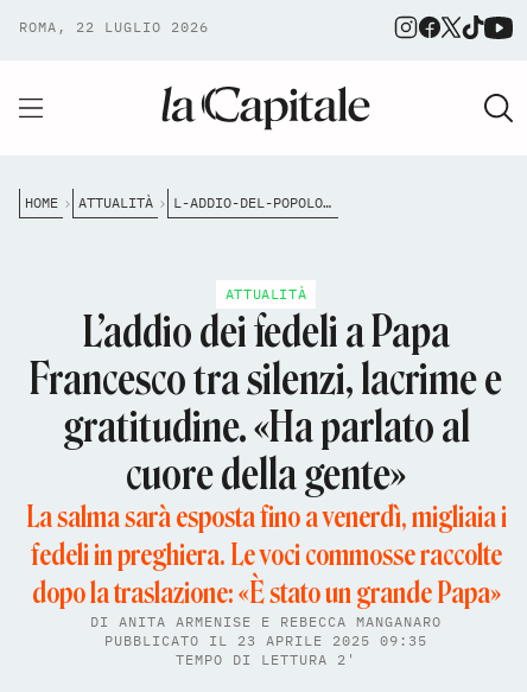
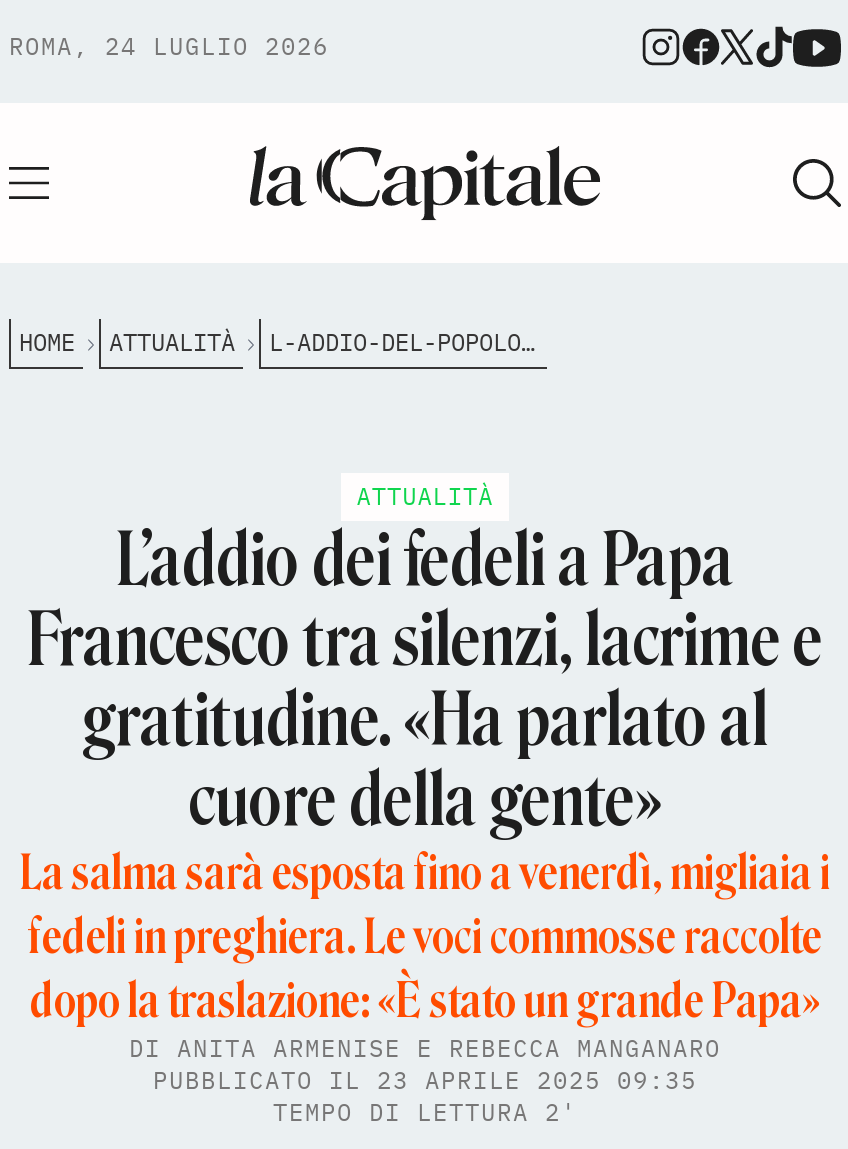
- ROMA, 22 LUGLIO 2026
+ ROMA, 24 LUGLIO 2026
